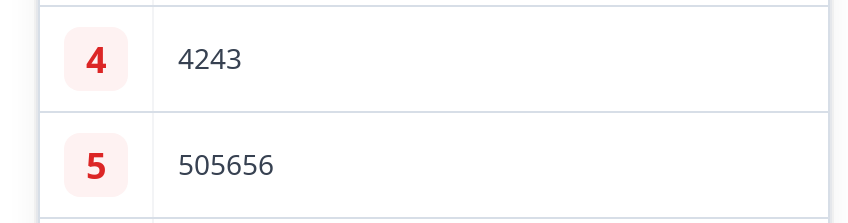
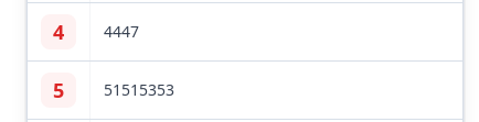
- 4 4243
+ 4 4447

- 5 505656
+ 5 51 51 5353
